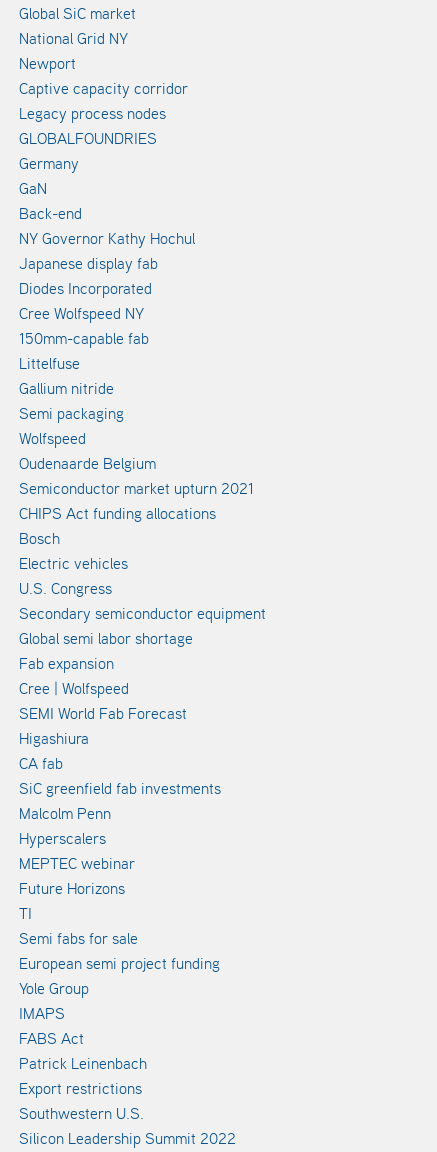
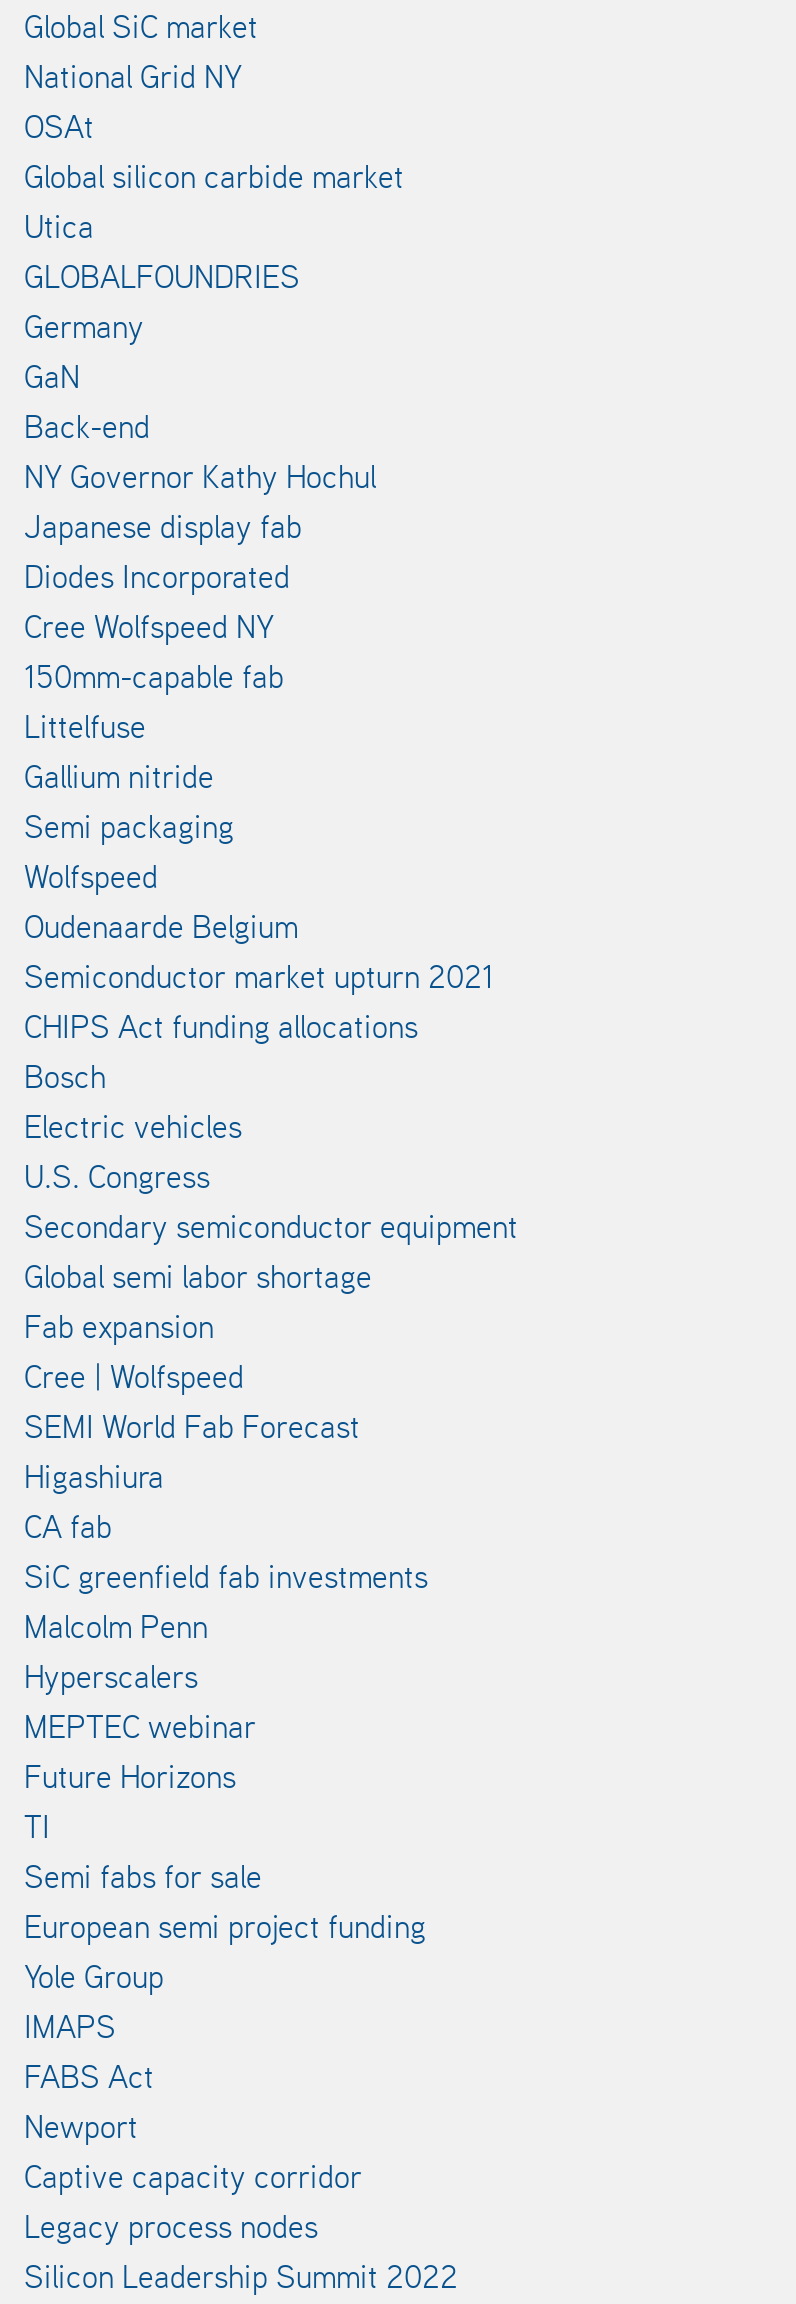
moved down: Newport | Captive capacity corridor | Legacy process nodes

+ OSAt
+ Global silicon carbide market
+ Utica

- Patrick Leinenbach
- Export restrictions
- Southwestern U.S.
